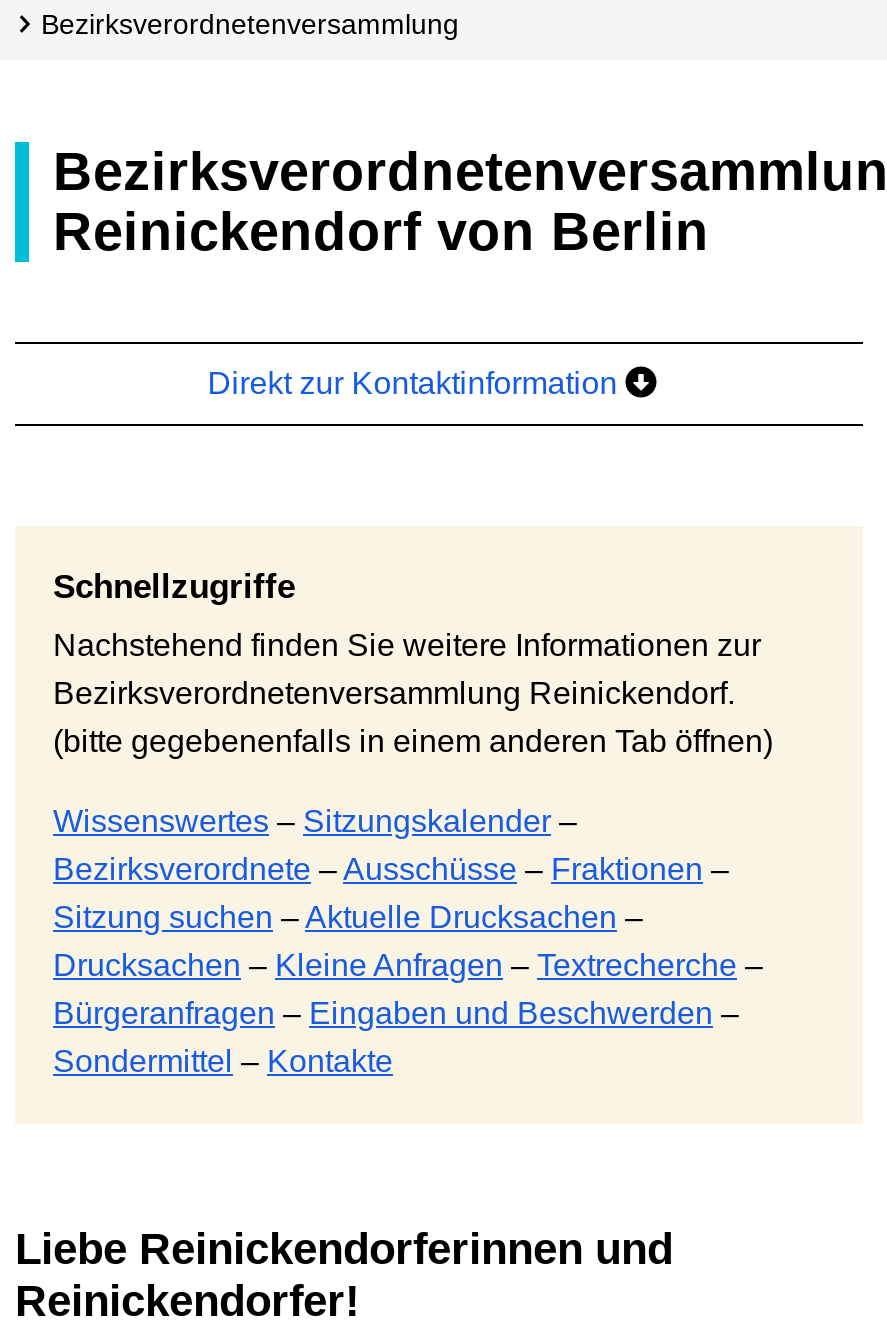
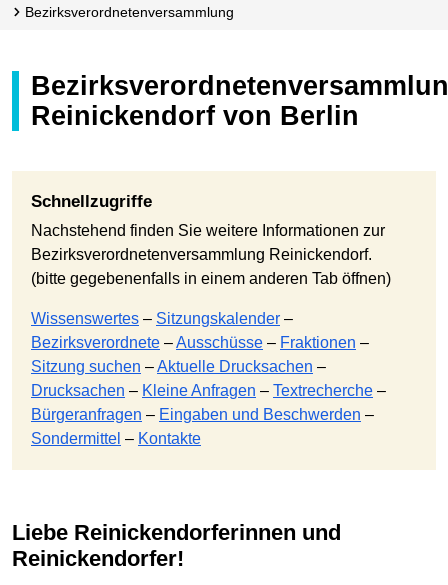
- Direkt zur Kontaktinformation
